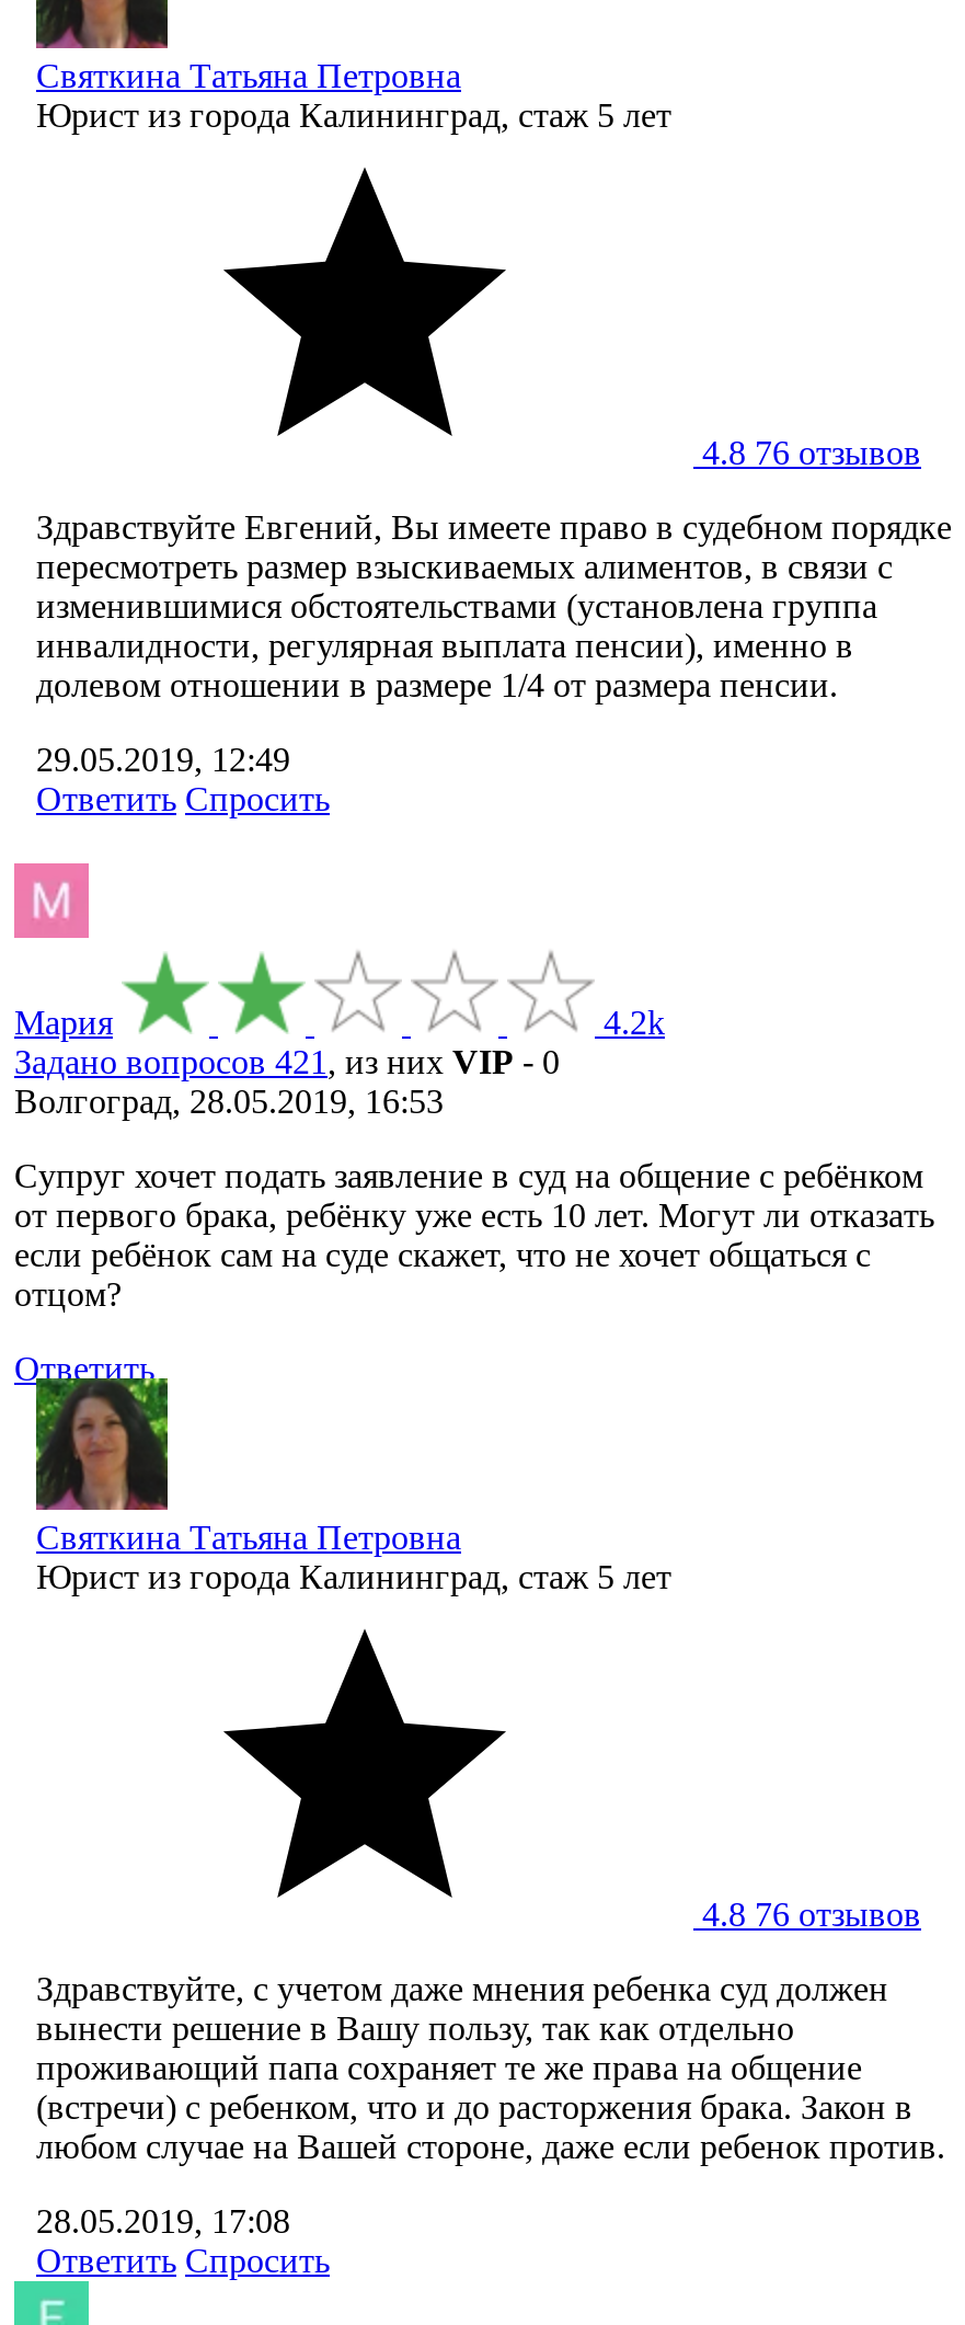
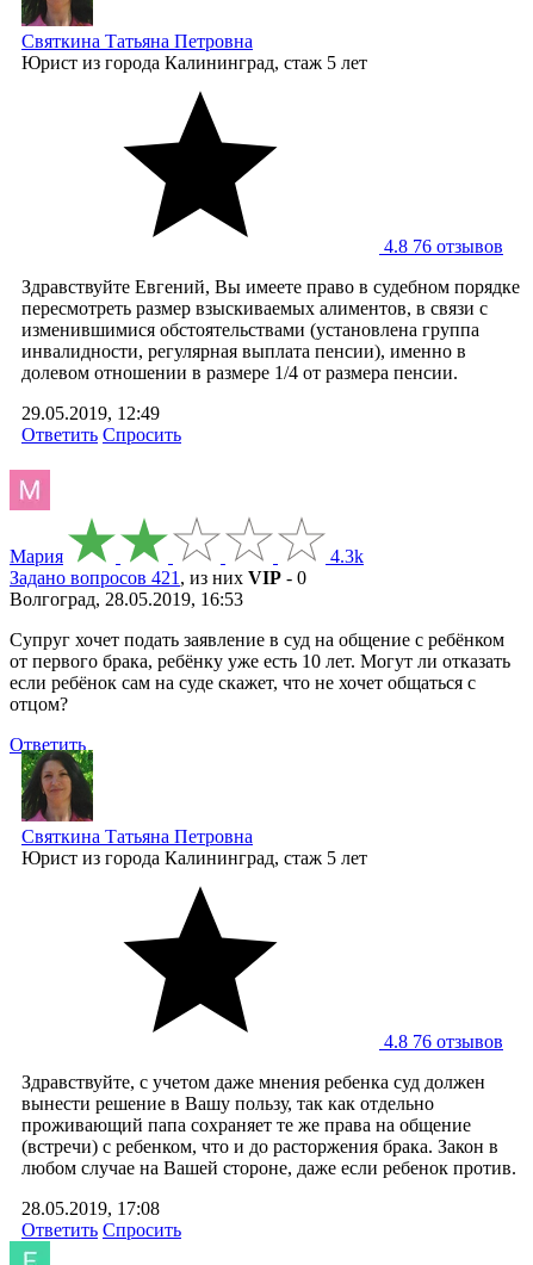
- 4.2k
+ 4.3k
